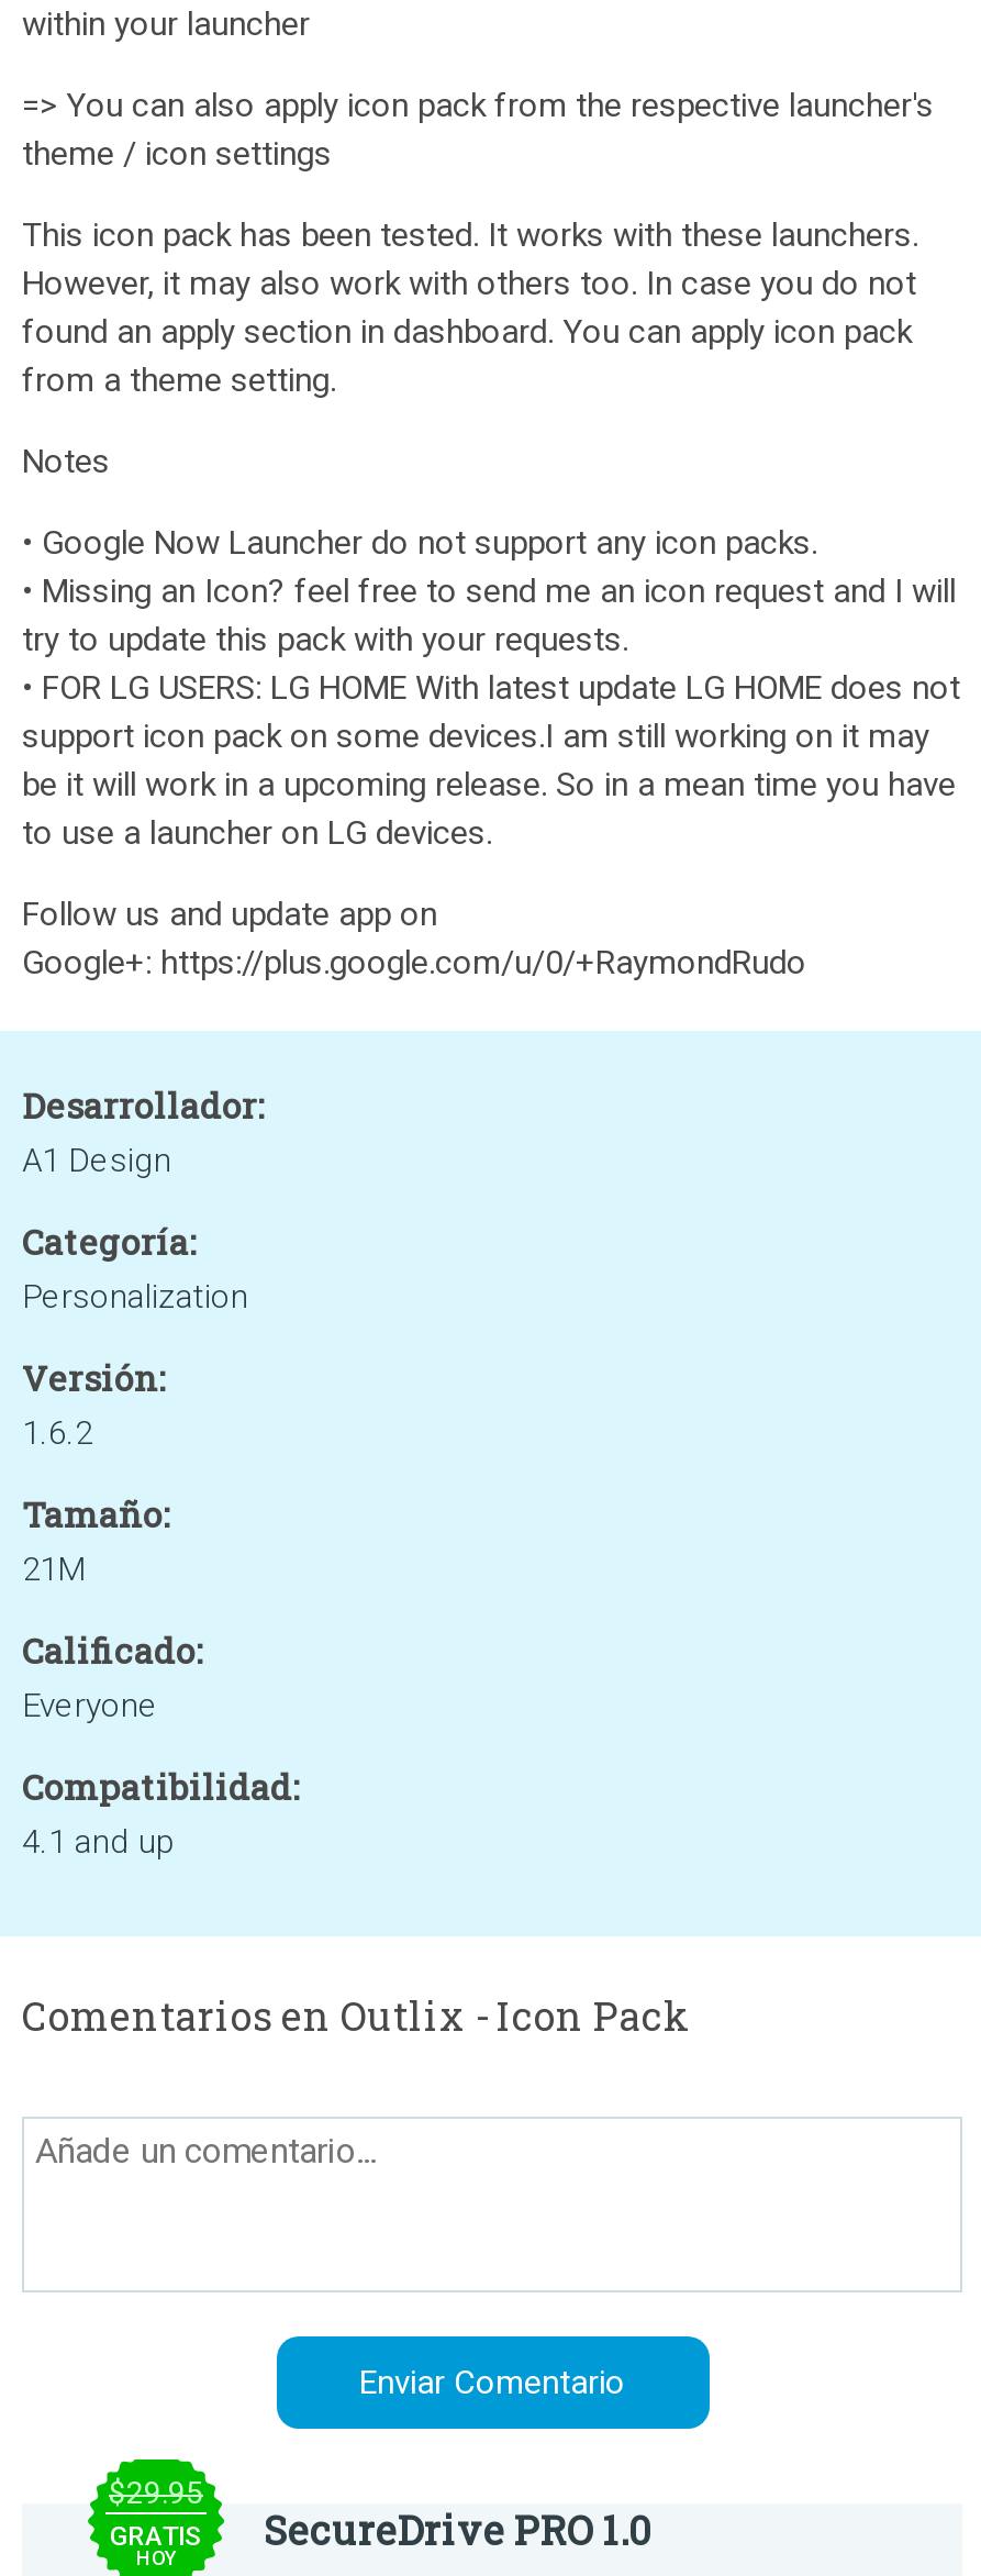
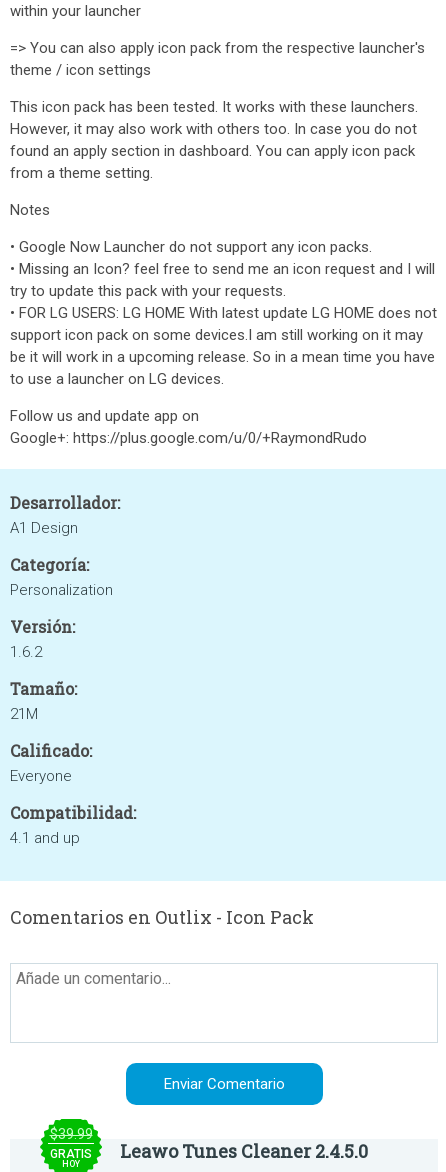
- $29.95
+ $39.99

- SecureDrive PRO 1.0
+ Leawo Tunes Cleaner 2.4.5.0
